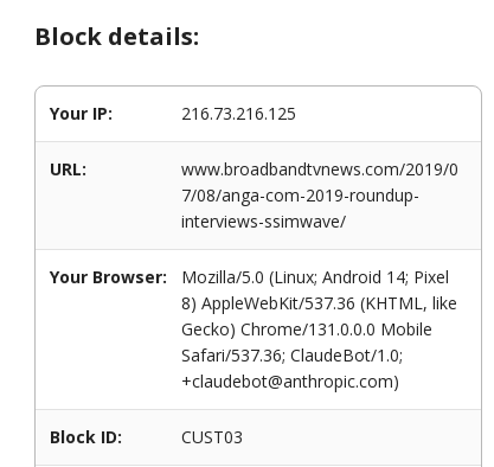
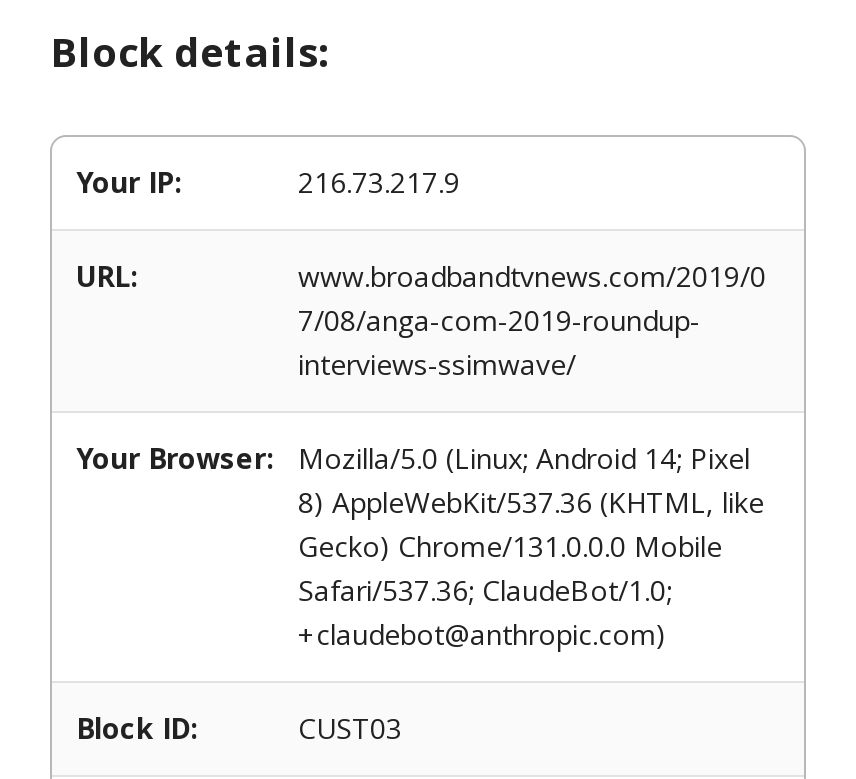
- 216.73.216.125
+ 216.73.217.9
